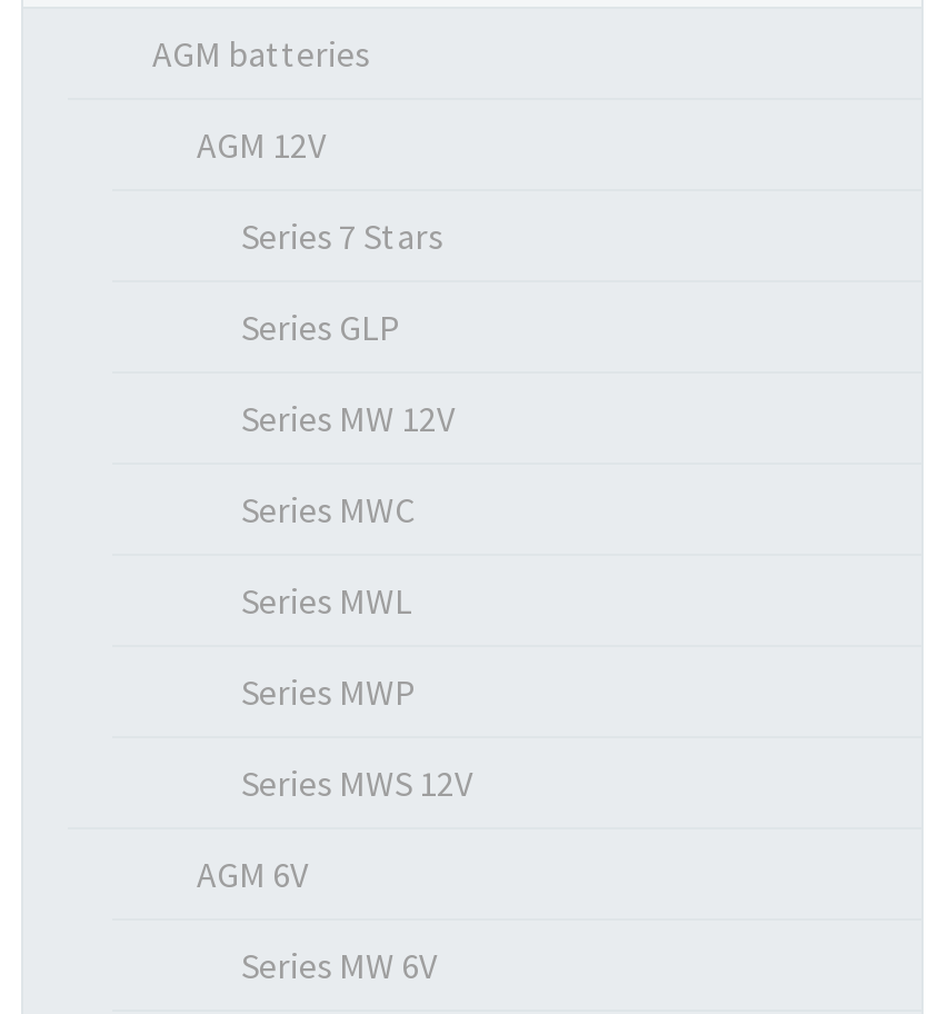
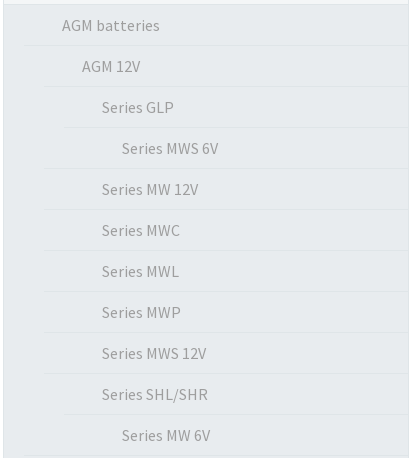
- Series 7 Stars

moved up: Series GLP

+ Series MWS 6V

- AGM 6V
+ Series SHL/SHR
